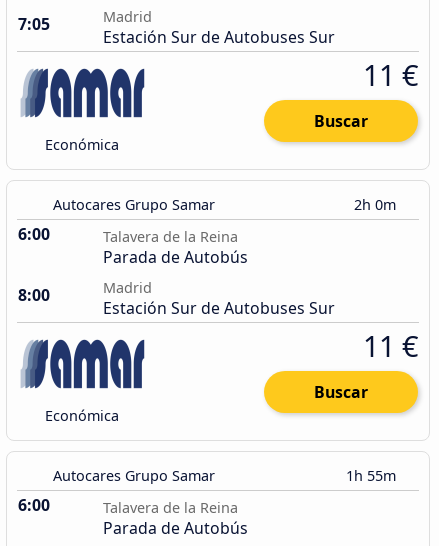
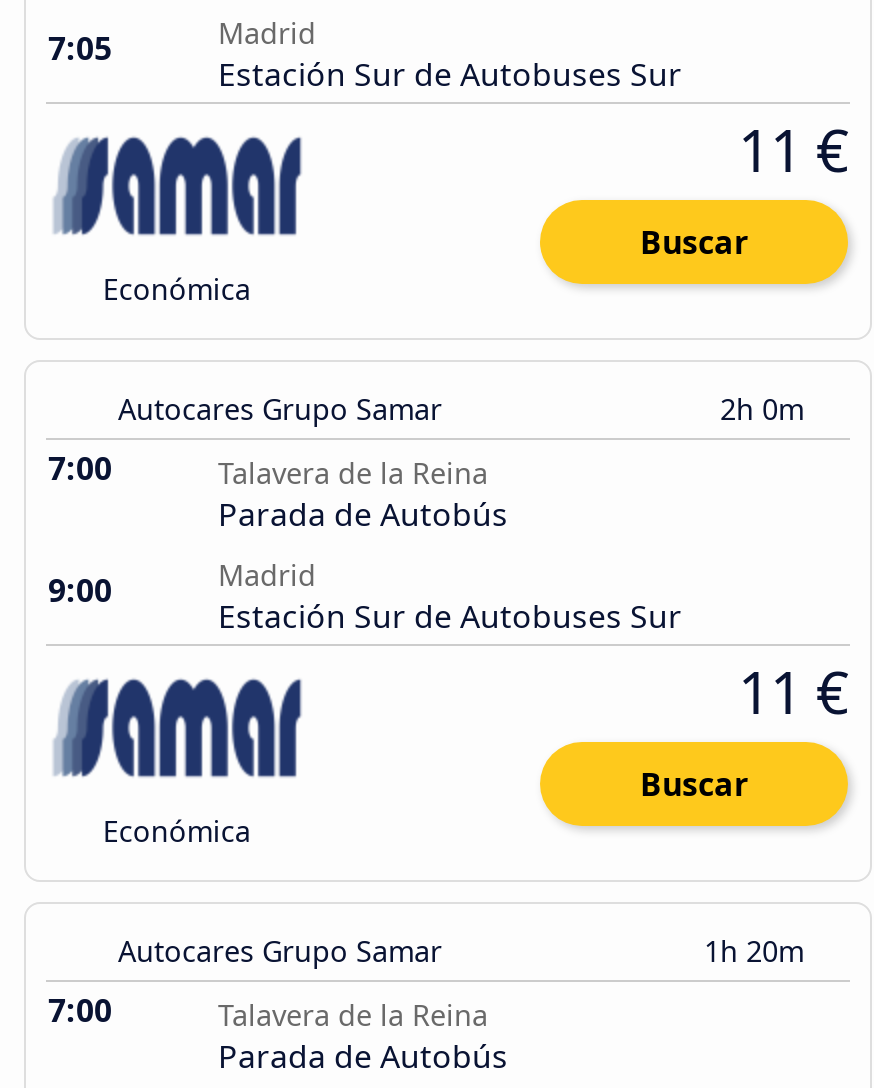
- 6:00
+ 7:00

- 8:00
+ 9:00

- 1h 55m
+ 1h 20m

- 6:00
+ 7:00
